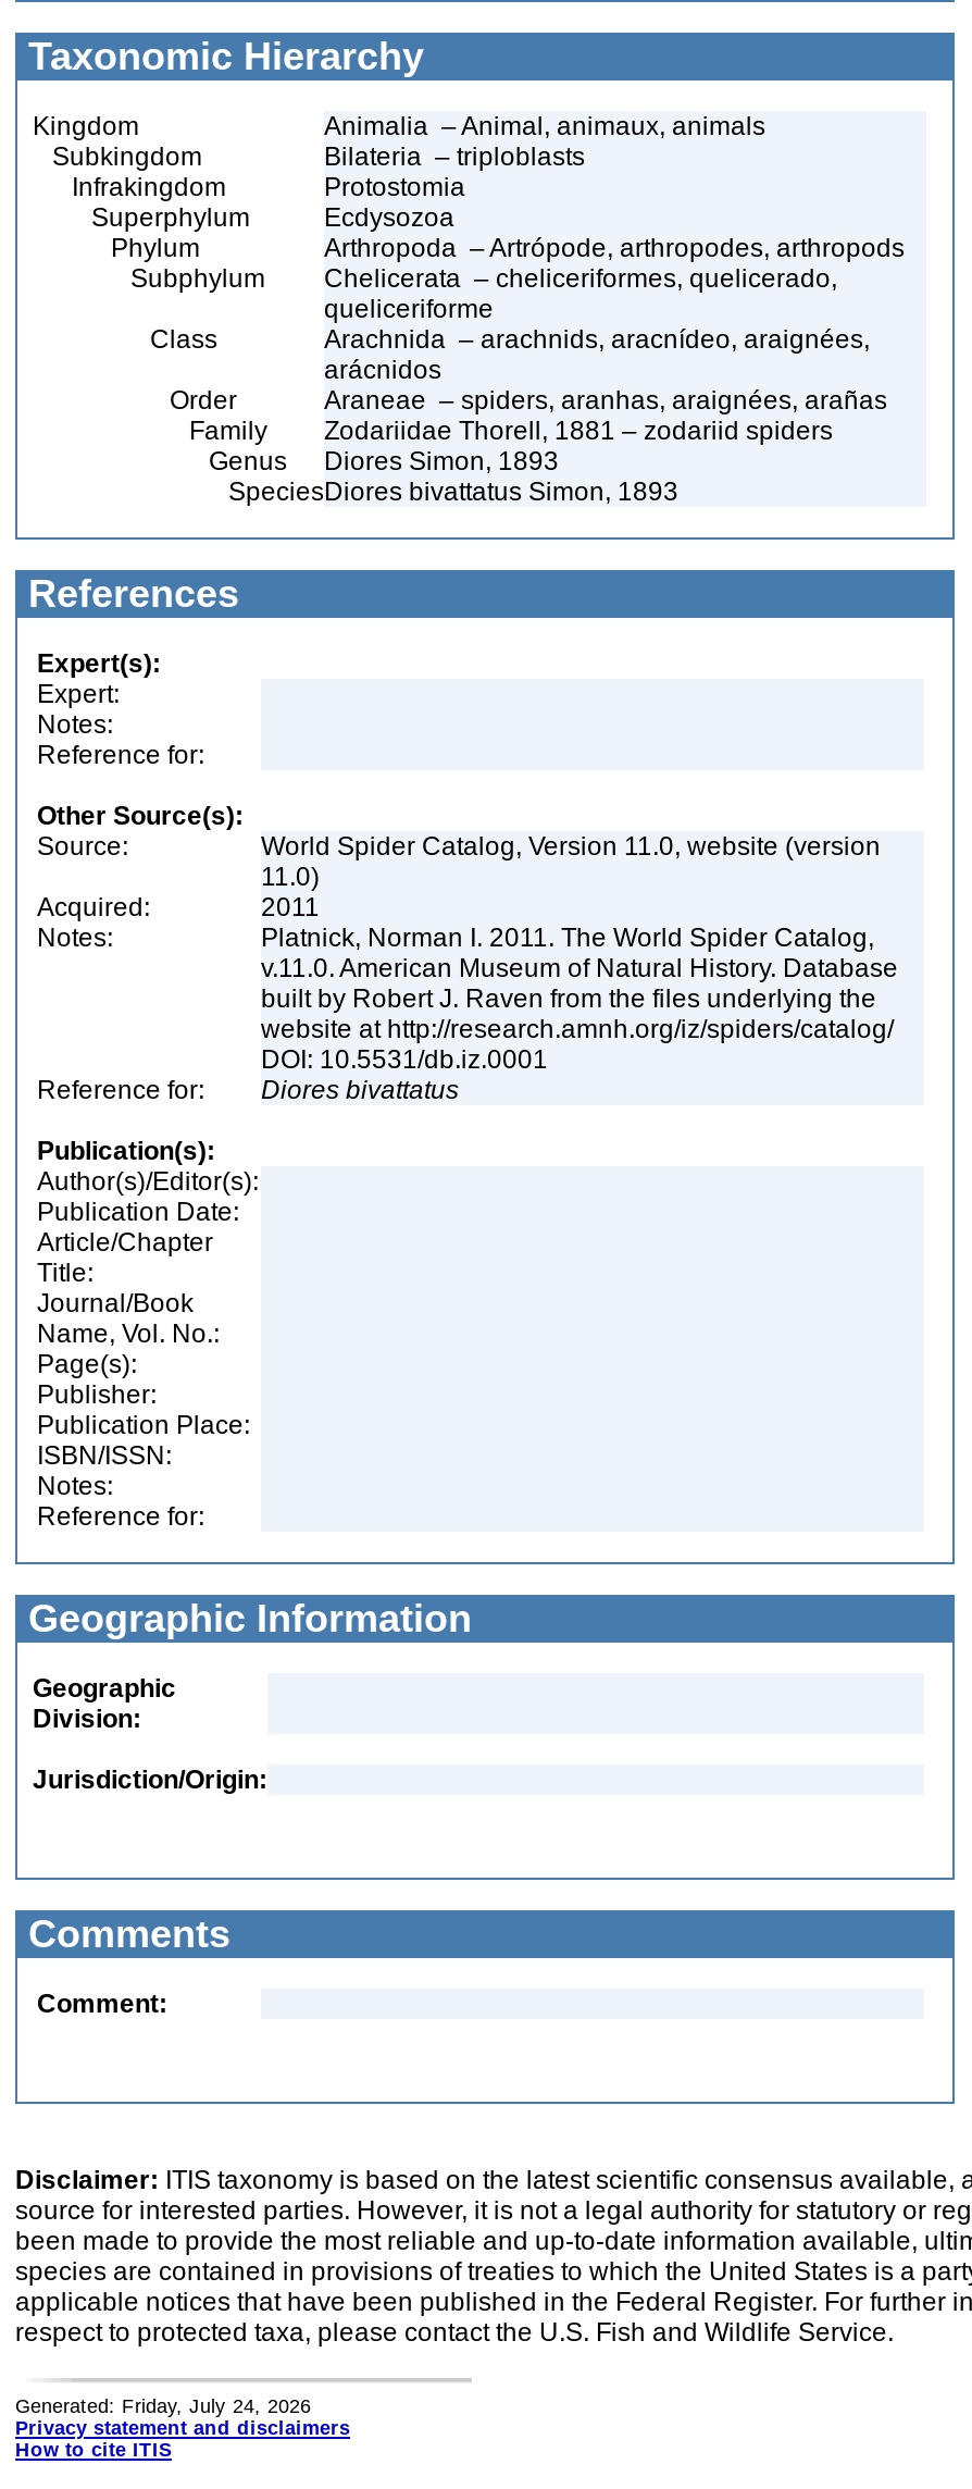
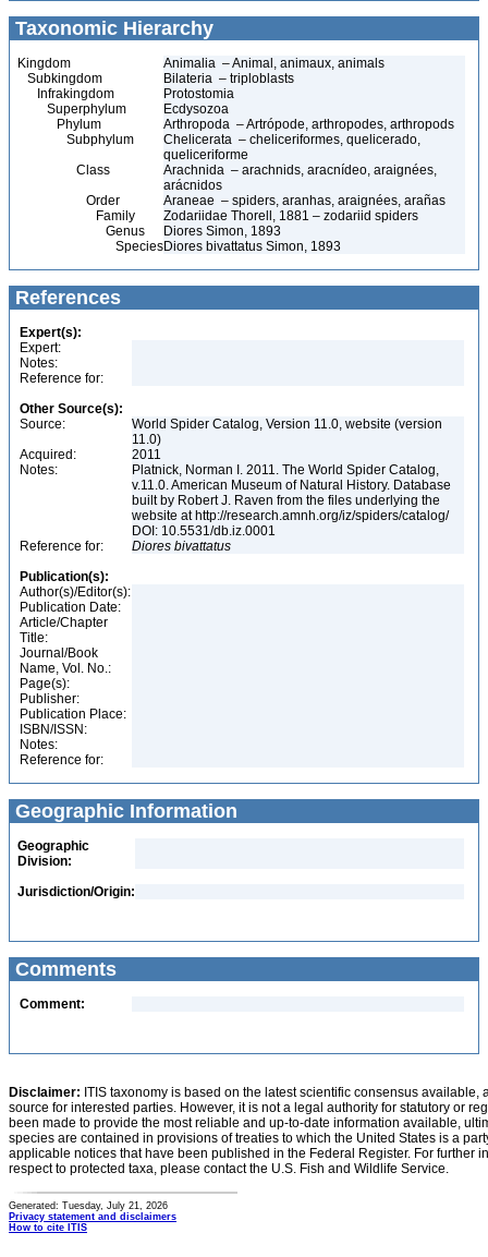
- Generated: Friday, July 24, 2026
+ Generated: Tuesday, July 21, 2026
